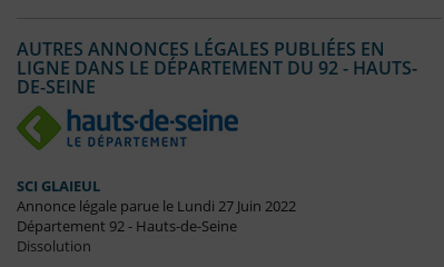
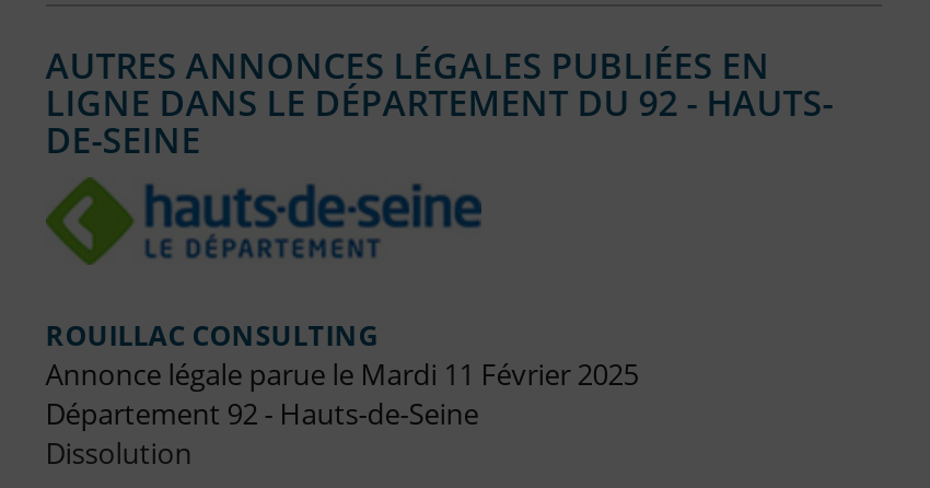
- SCI GLAIEUL
- Annonce légale parue le Lundi 27 Juin 2022
+ ROUILLAC CONSULTING
+ Annonce légale parue le Mardi 11 Février 2025
